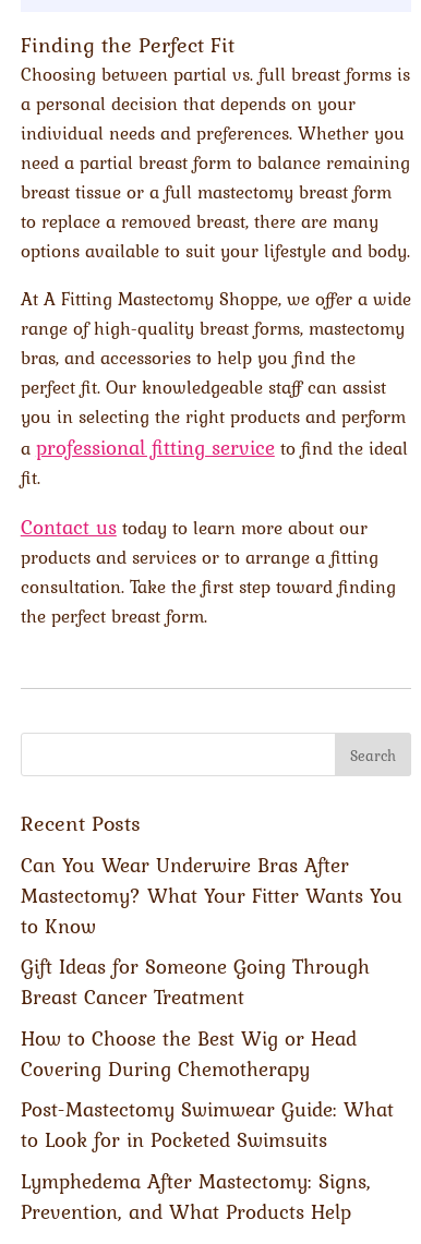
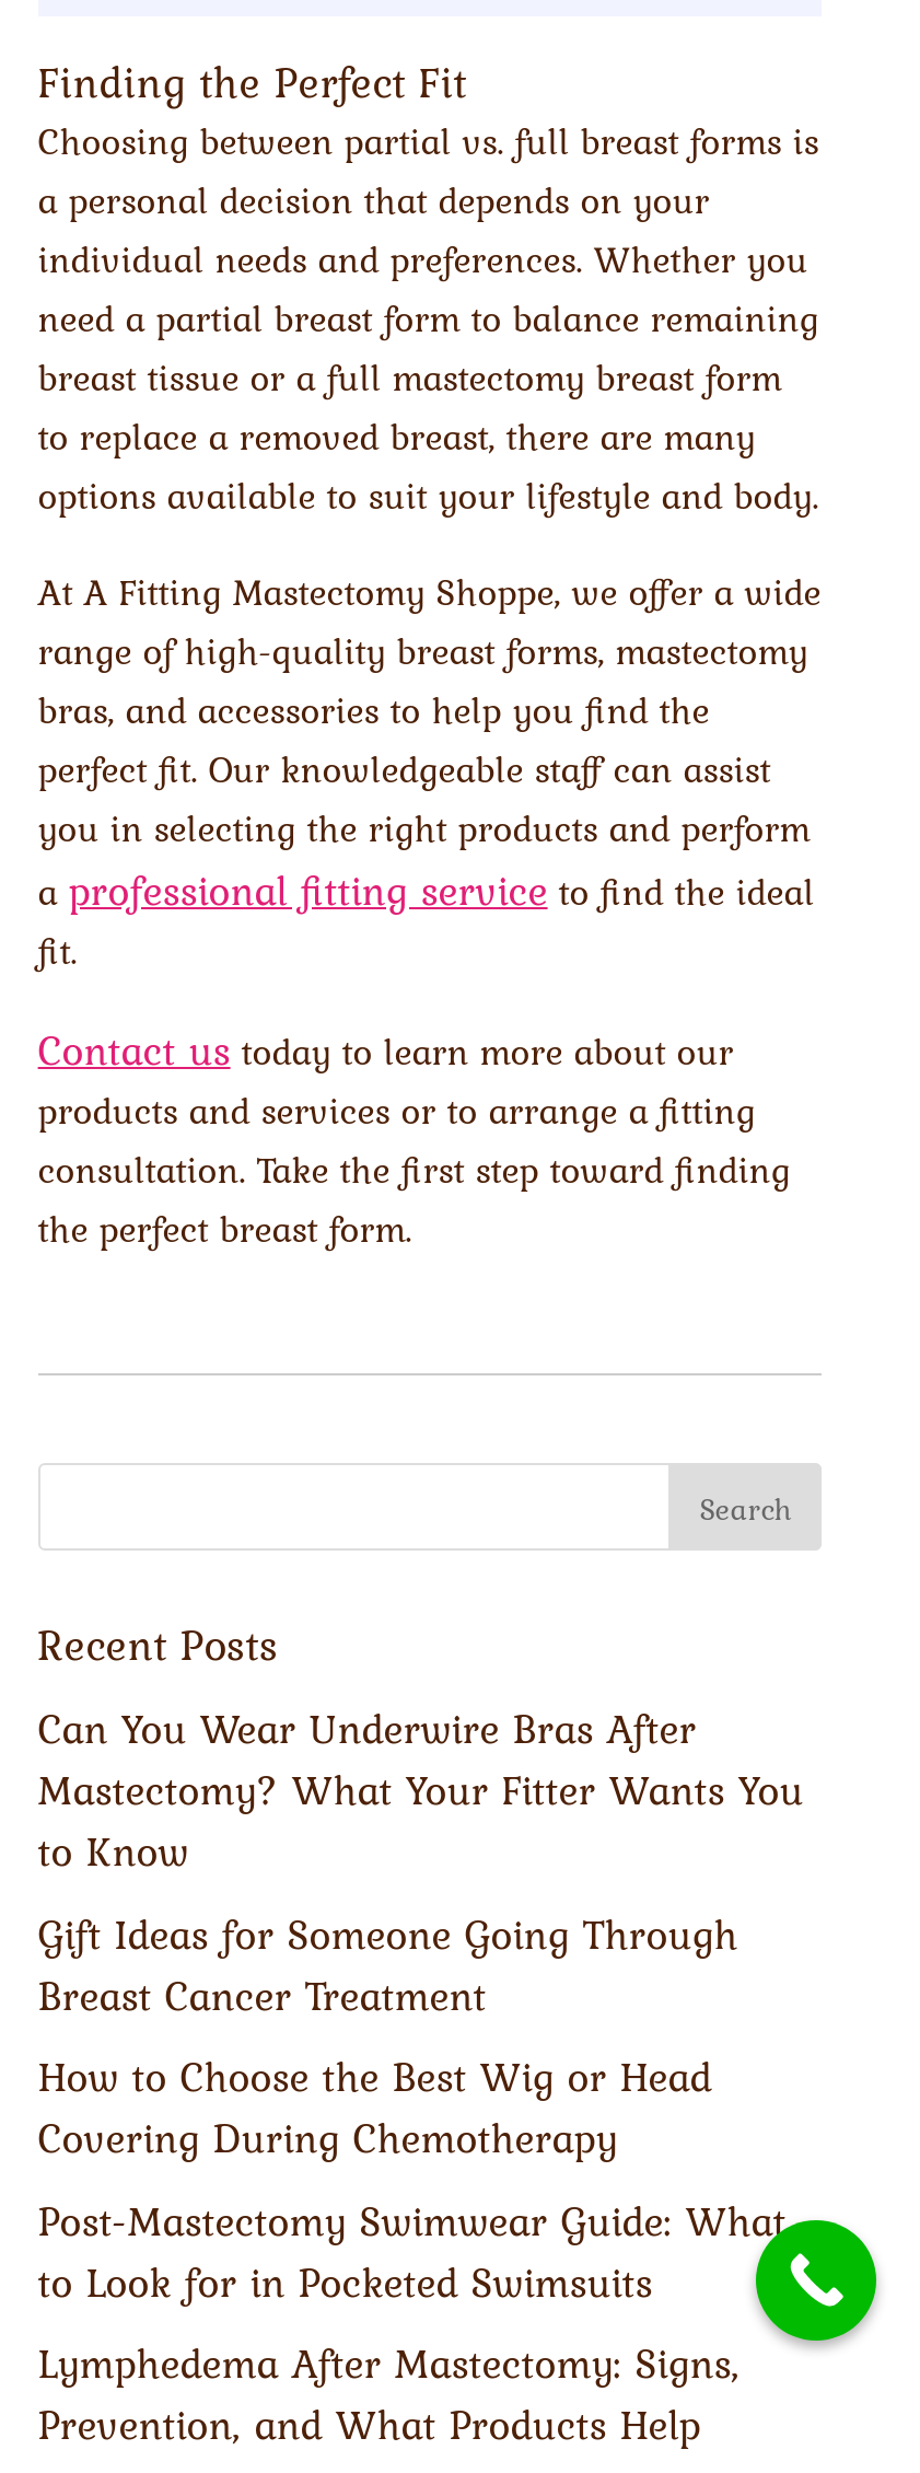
+ [image]
